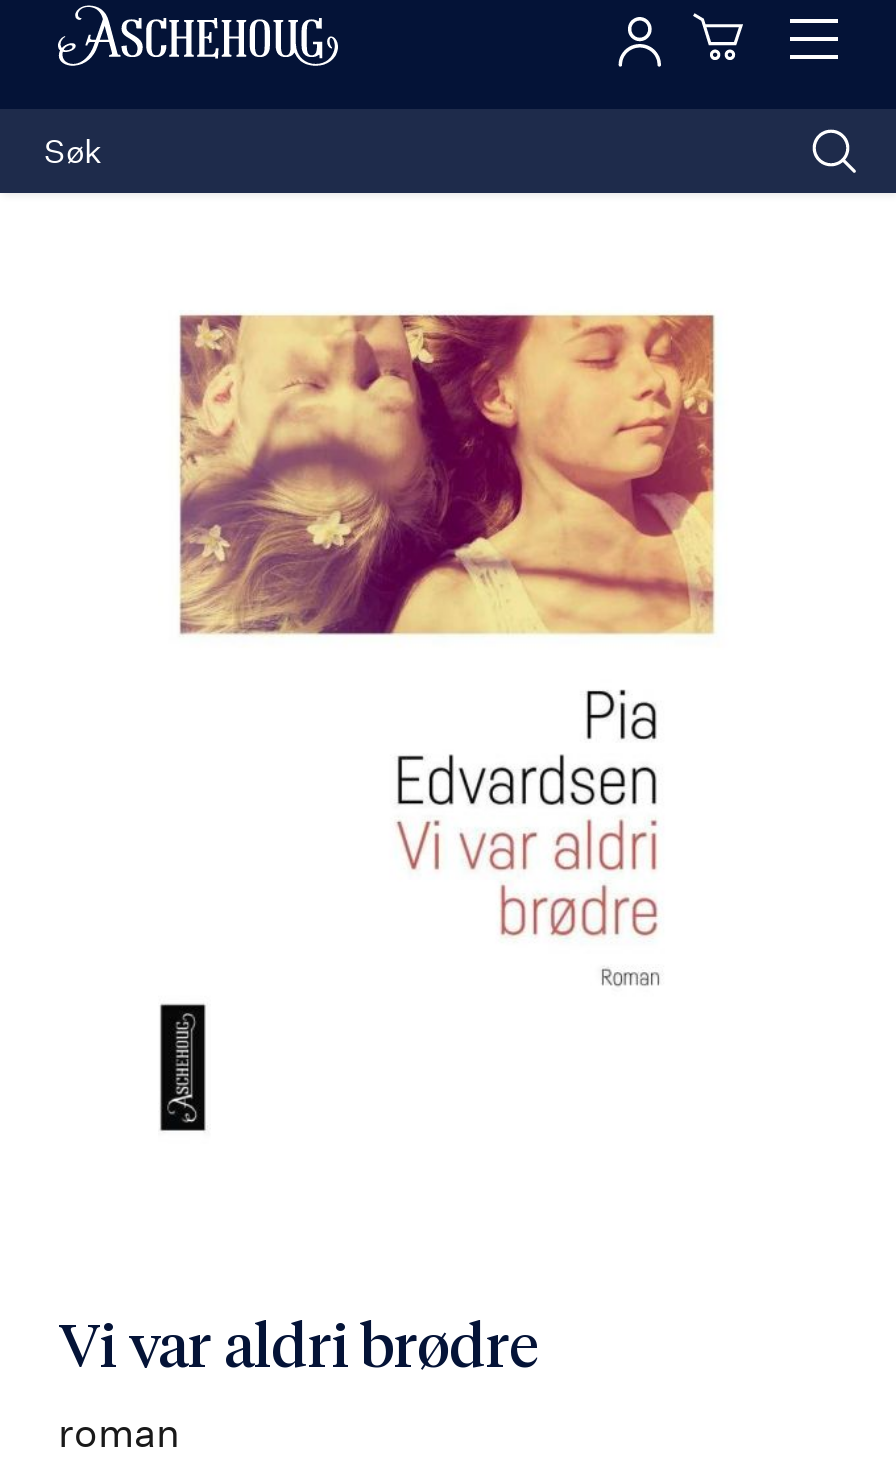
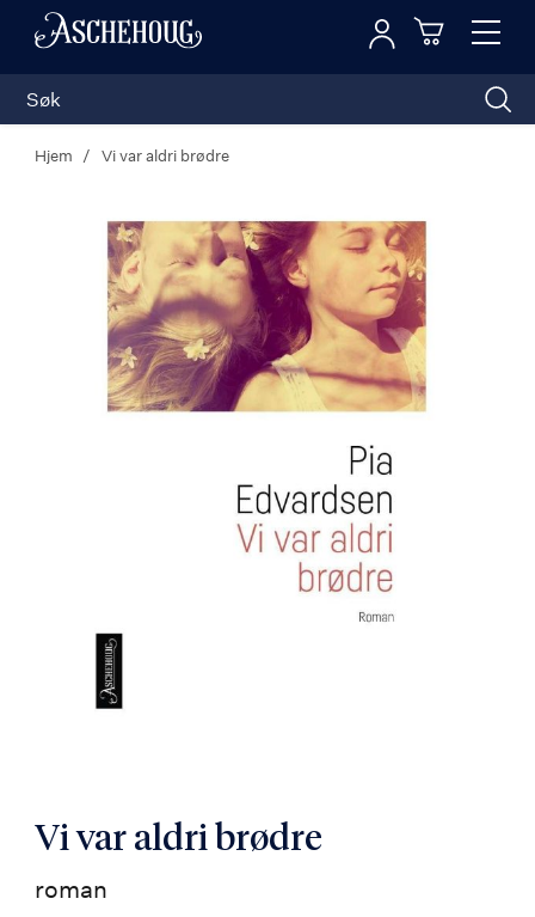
+ Hjem
+ Vi var aldri brødre
